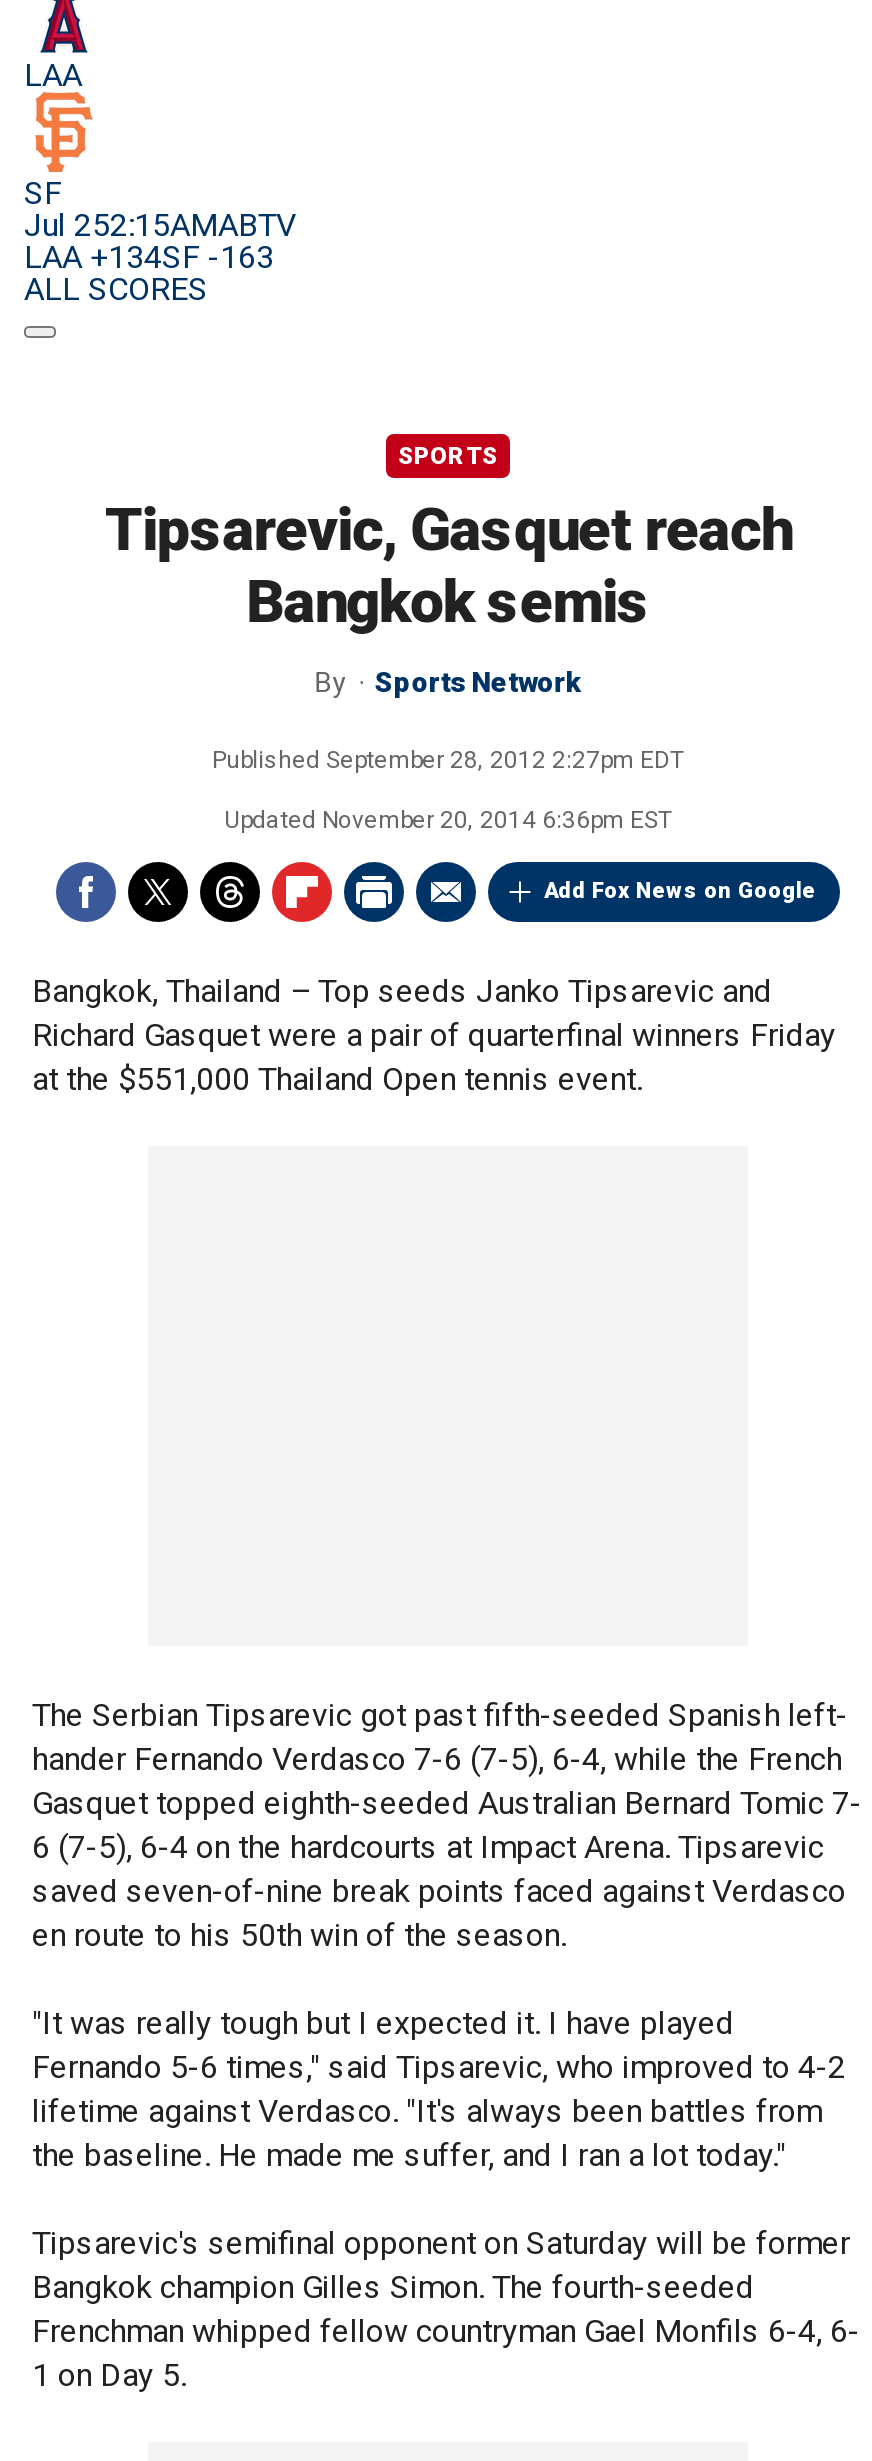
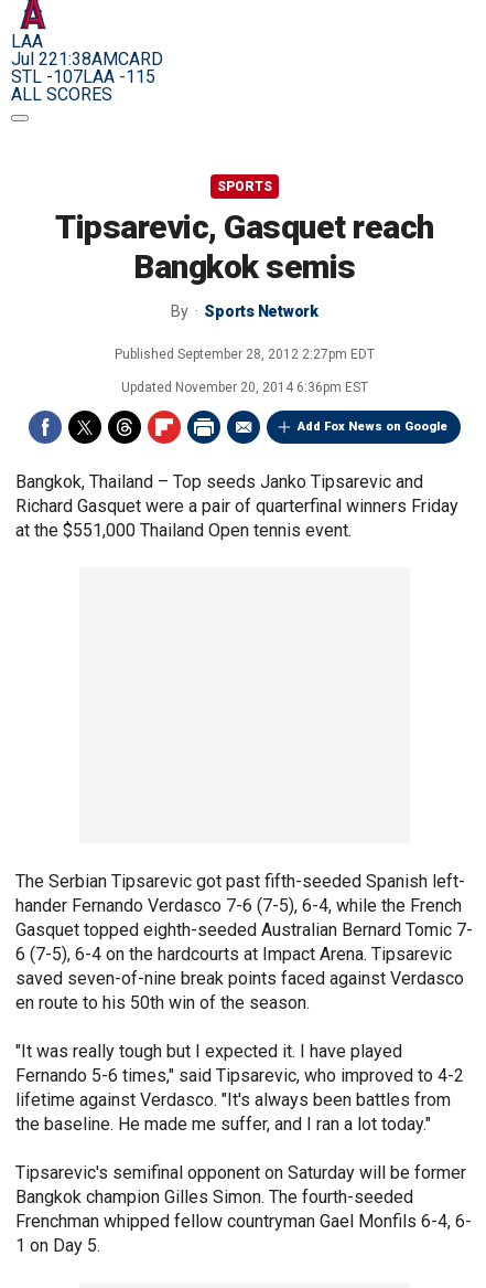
- SF
- Jul 252:15AMABTV
- LAA +134SF -163
+ Jul 221:38AMCARD
+ STL -107LAA -115
